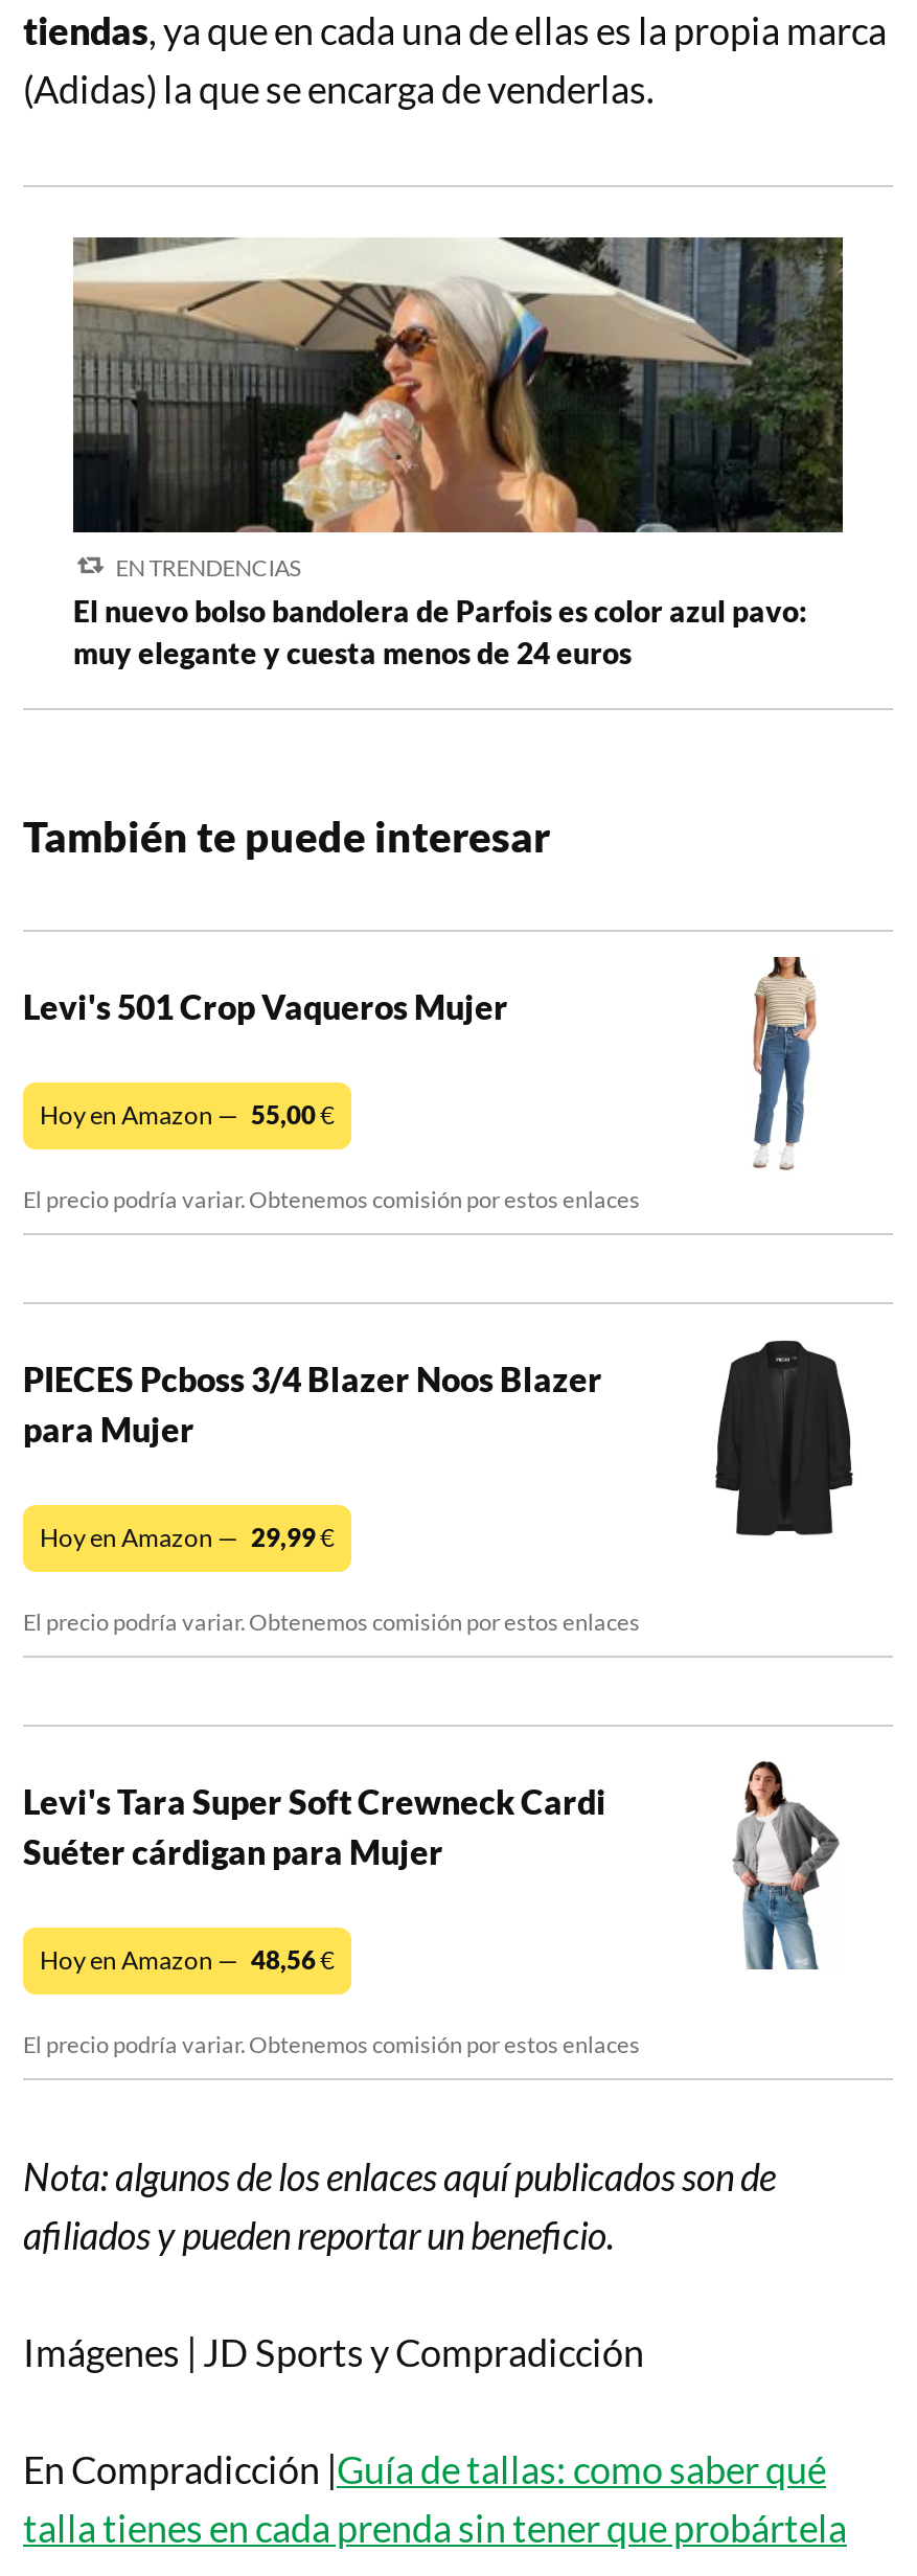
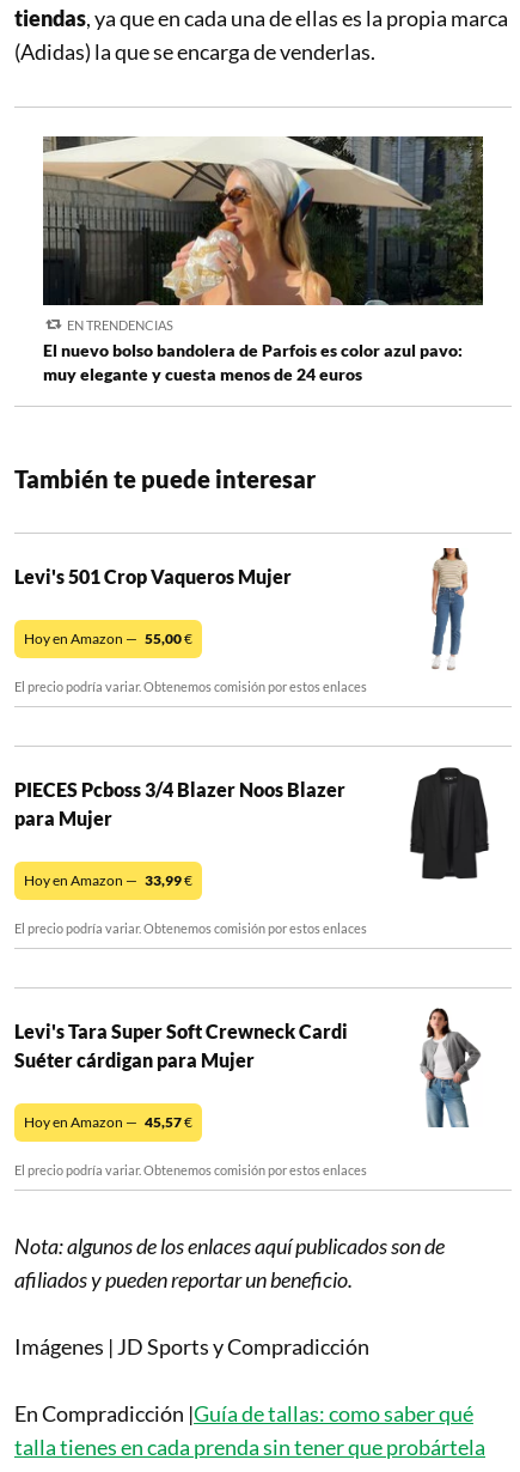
- Hoy en Amazon — 29,99€
+ Hoy en Amazon — 33,99€

- Hoy en Amazon — 48,56€
+ Hoy en Amazon — 45,57€
